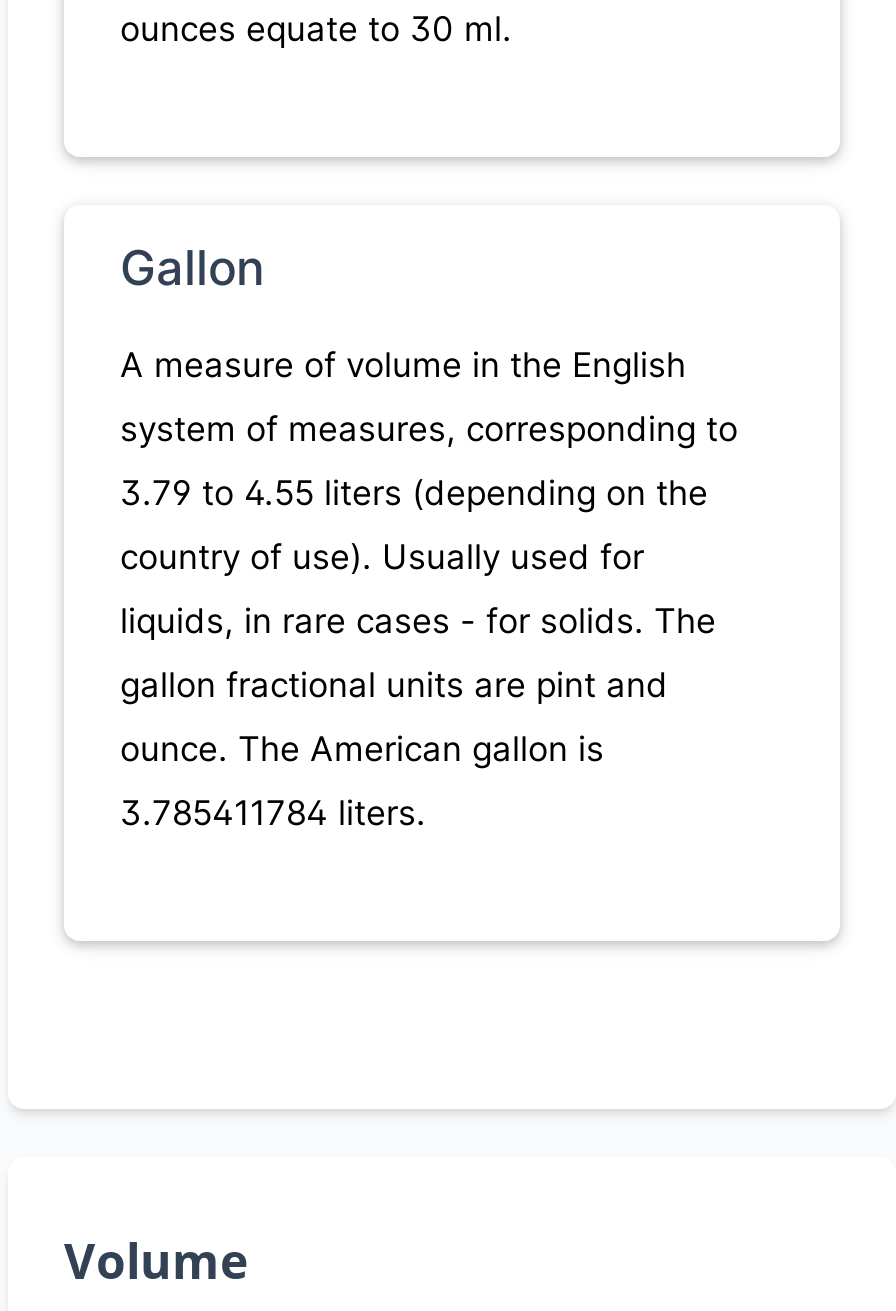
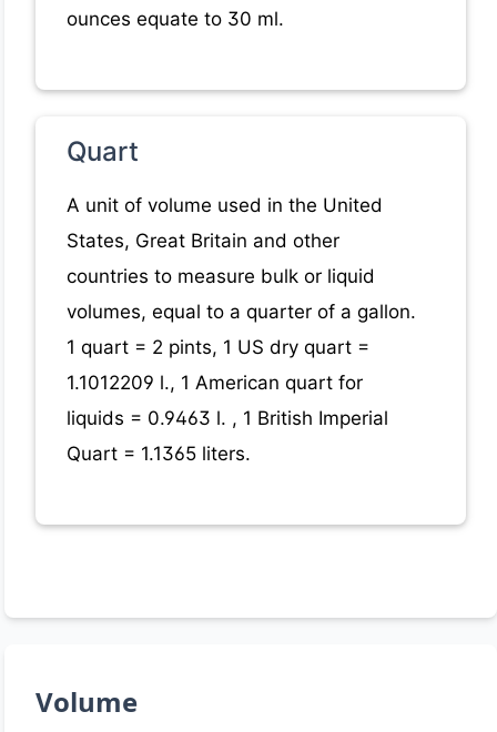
- Gallon
+ Quart

- A measure of volume in the English
+ A unit of volume used in the United

- system of measures, corresponding to
+ States, Great Britain and other

- 3.79 to 4.55 liters (depending on the
+ countries to measure bulk or liquid

- country of use). Usually used for
+ volumes, equal to a quarter of a gallon.

- liquids, in rare cases - for solids. The
+ 1 quart = 2 pints, 1 US dry quart =

- gallon fractional units are pint and
+ 1.1012209 l., 1 American quart for

- ounce. The American gallon is
+ liquids = 0.9463 l. , 1 British Imperial

- 3.785411784 liters.
+ Quart = 1.1365 liters.
